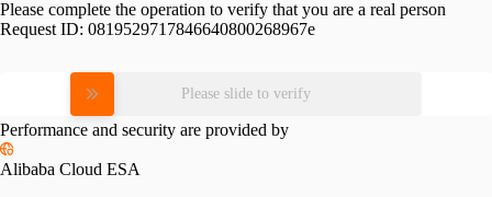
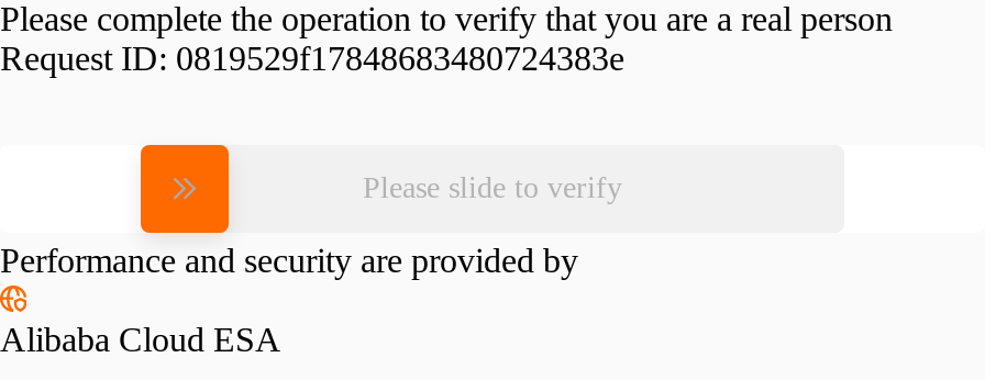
- Request ID: 0819529717846640800268967e
+ Request ID: 0819529f17848683480724383e
